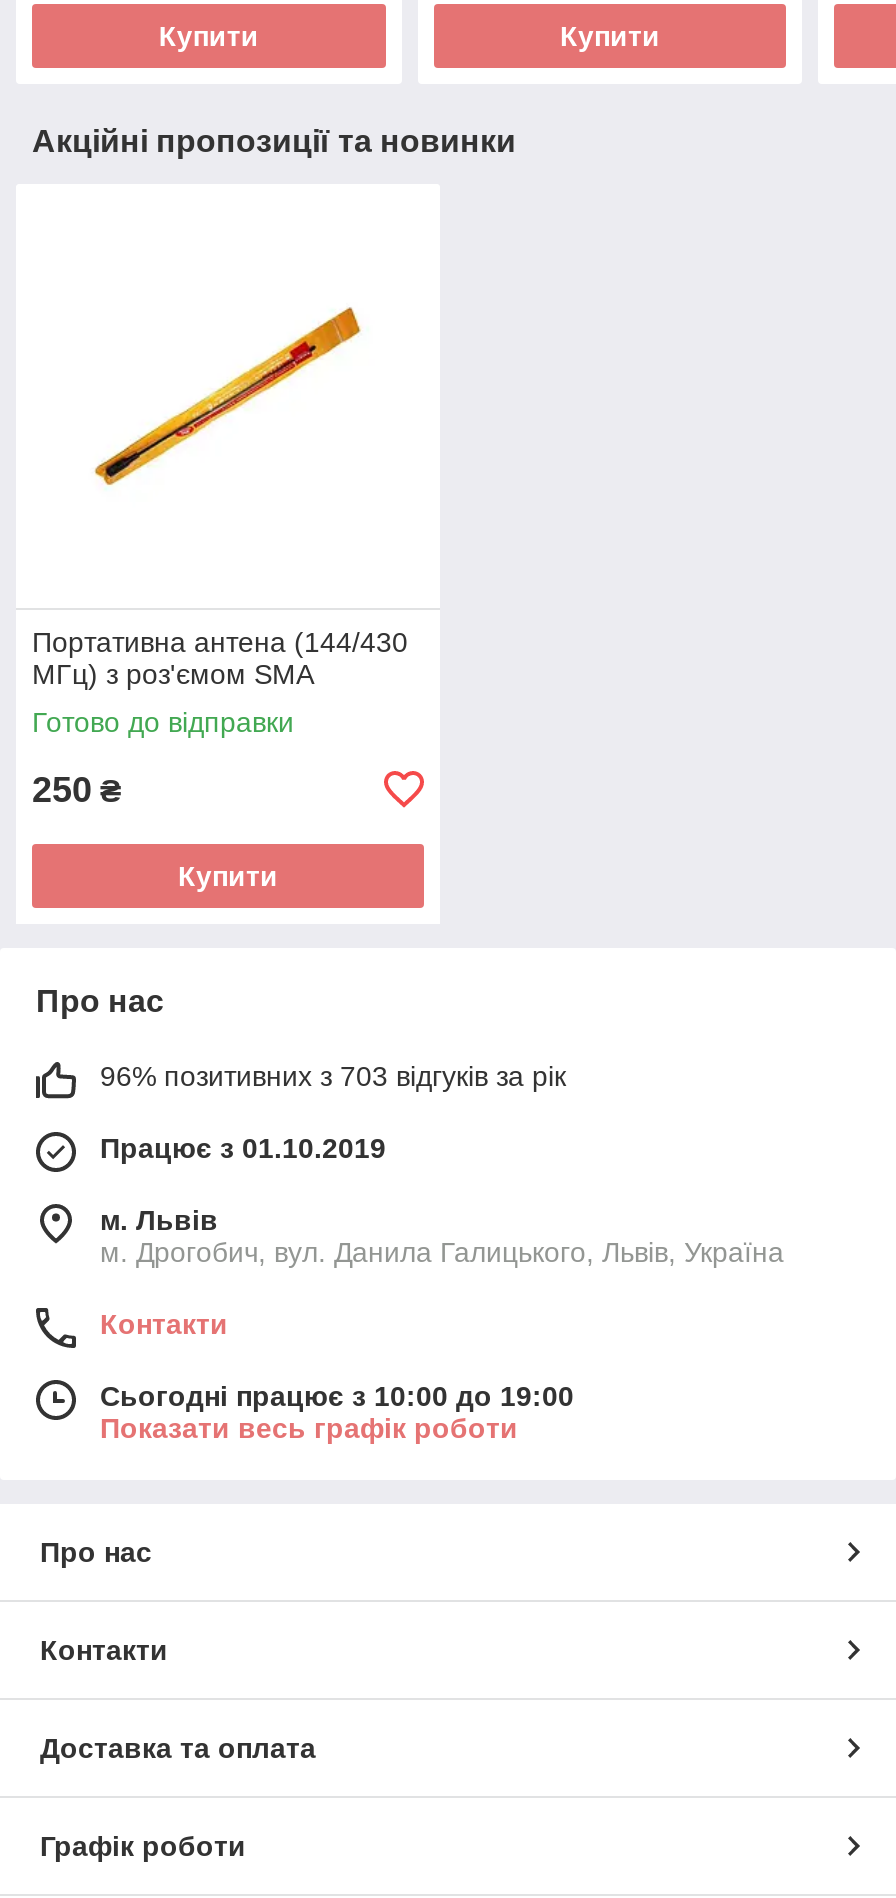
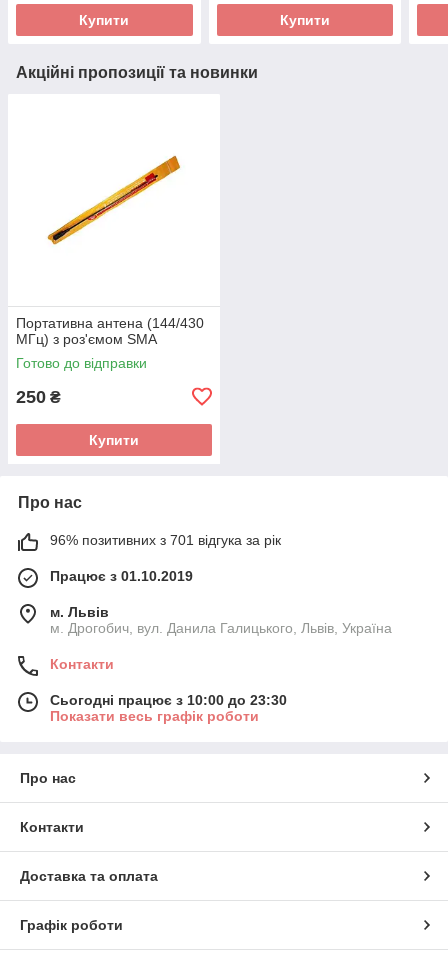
- 96% позитивних з 703 відгуків за рік
+ 96% позитивних з 701 відгука за рік

- Сьогодні працює з 10:00 до 19:00
+ Сьогодні працює з 10:00 до 23:30
